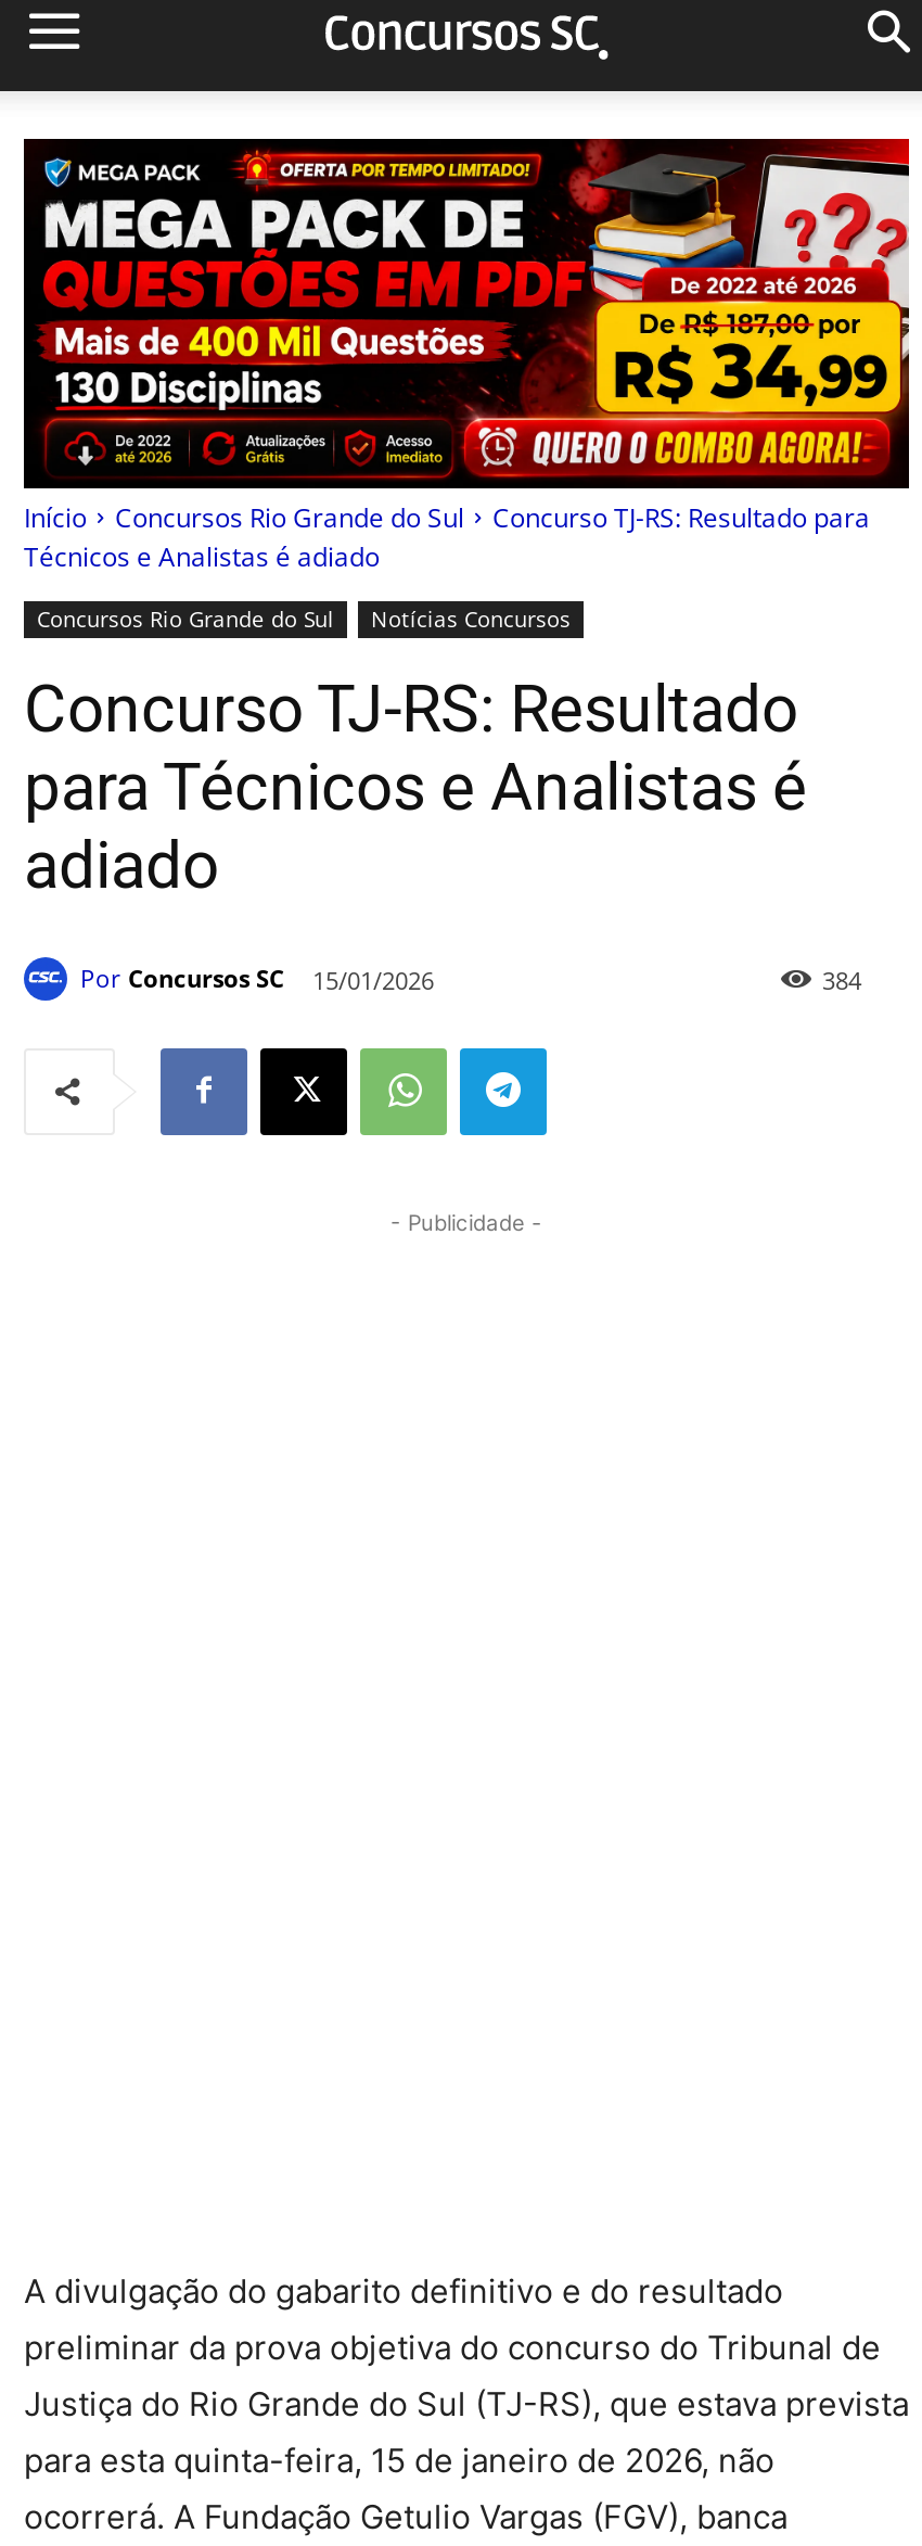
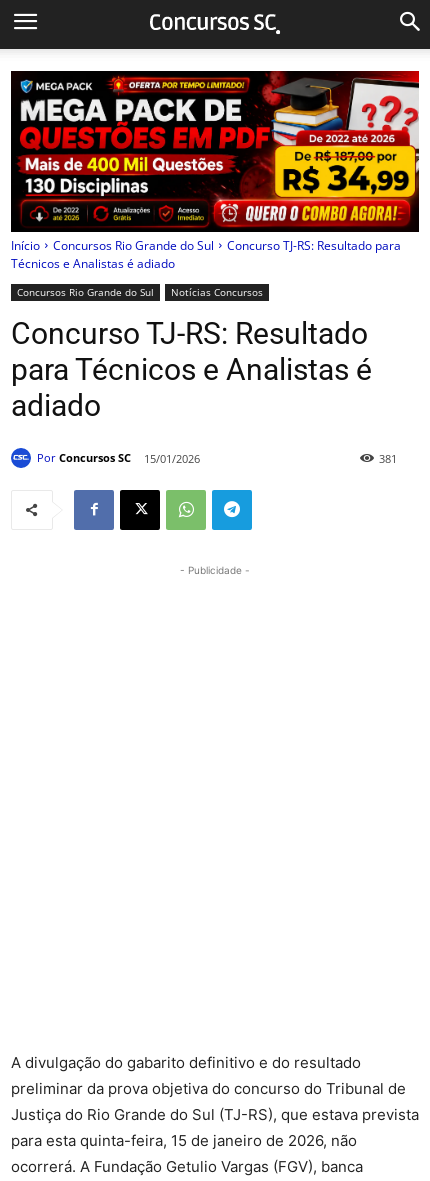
- 384
+ 381
